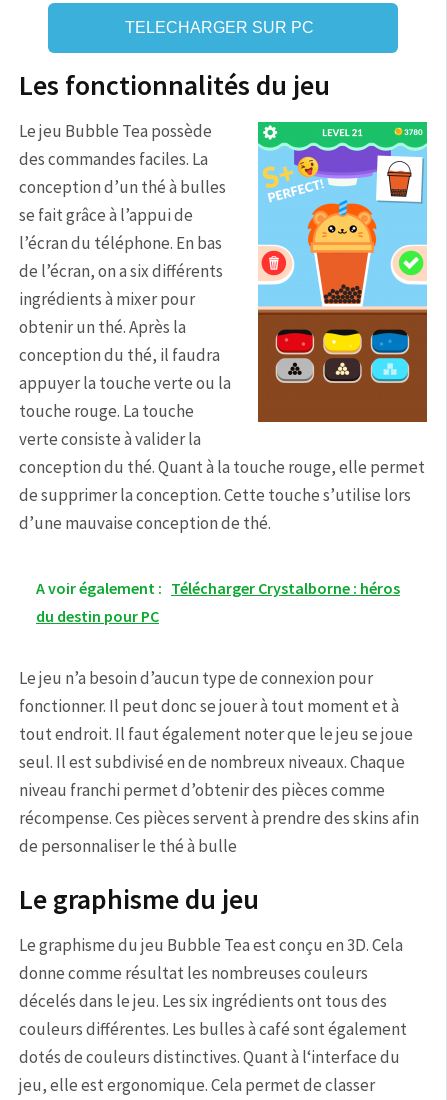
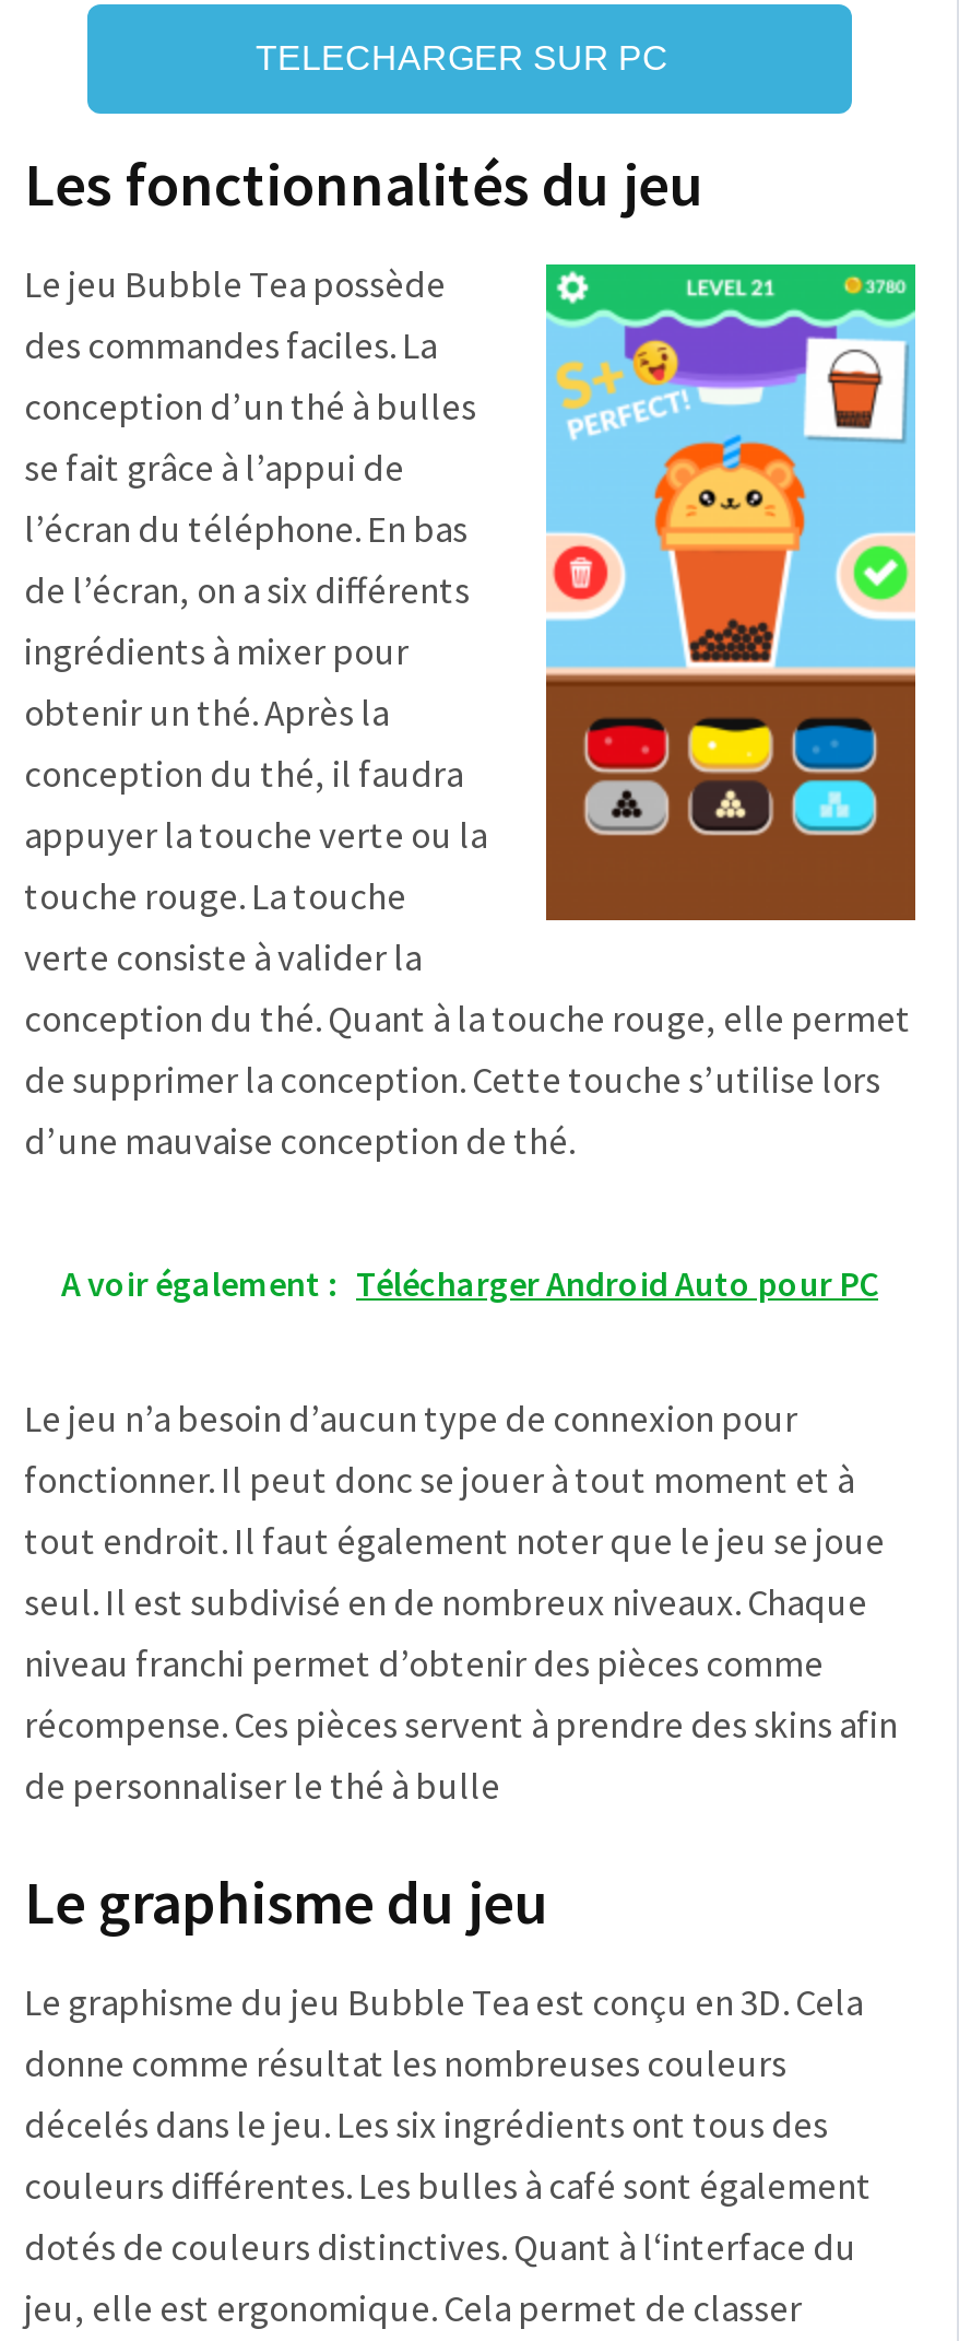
- A voir également : Télécharger Crystalborne : héros
- du destin pour PC
+ A voir également : Télécharger Android Auto pour PC
